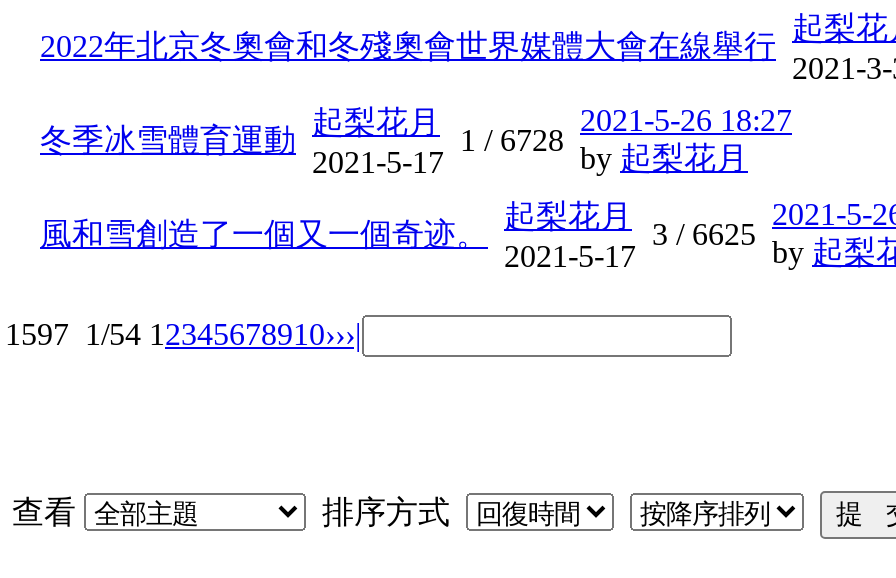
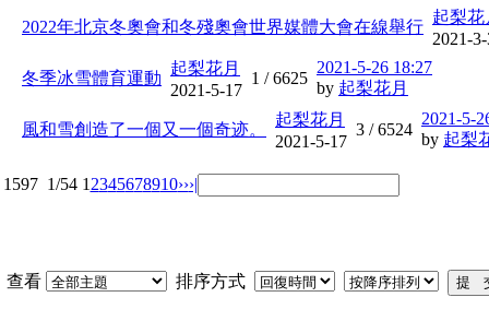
- 1 / 6728
+ 1 / 6625

- 3 / 6625
+ 3 / 6524
